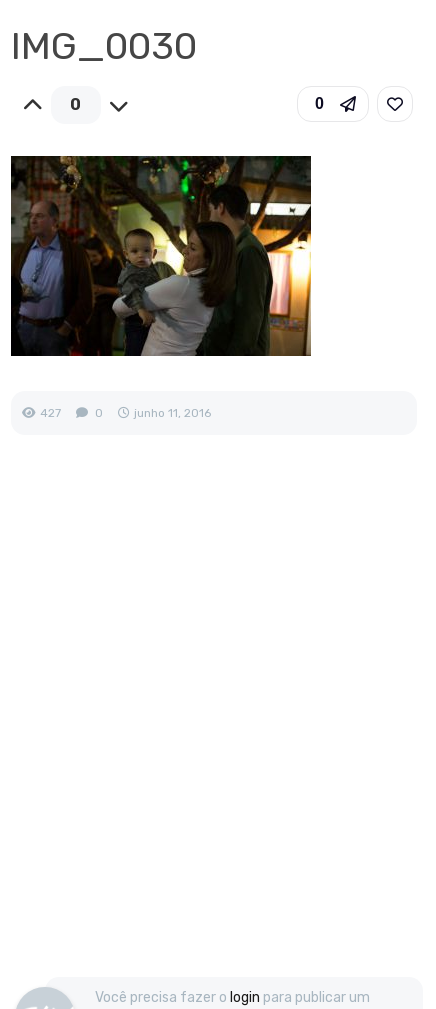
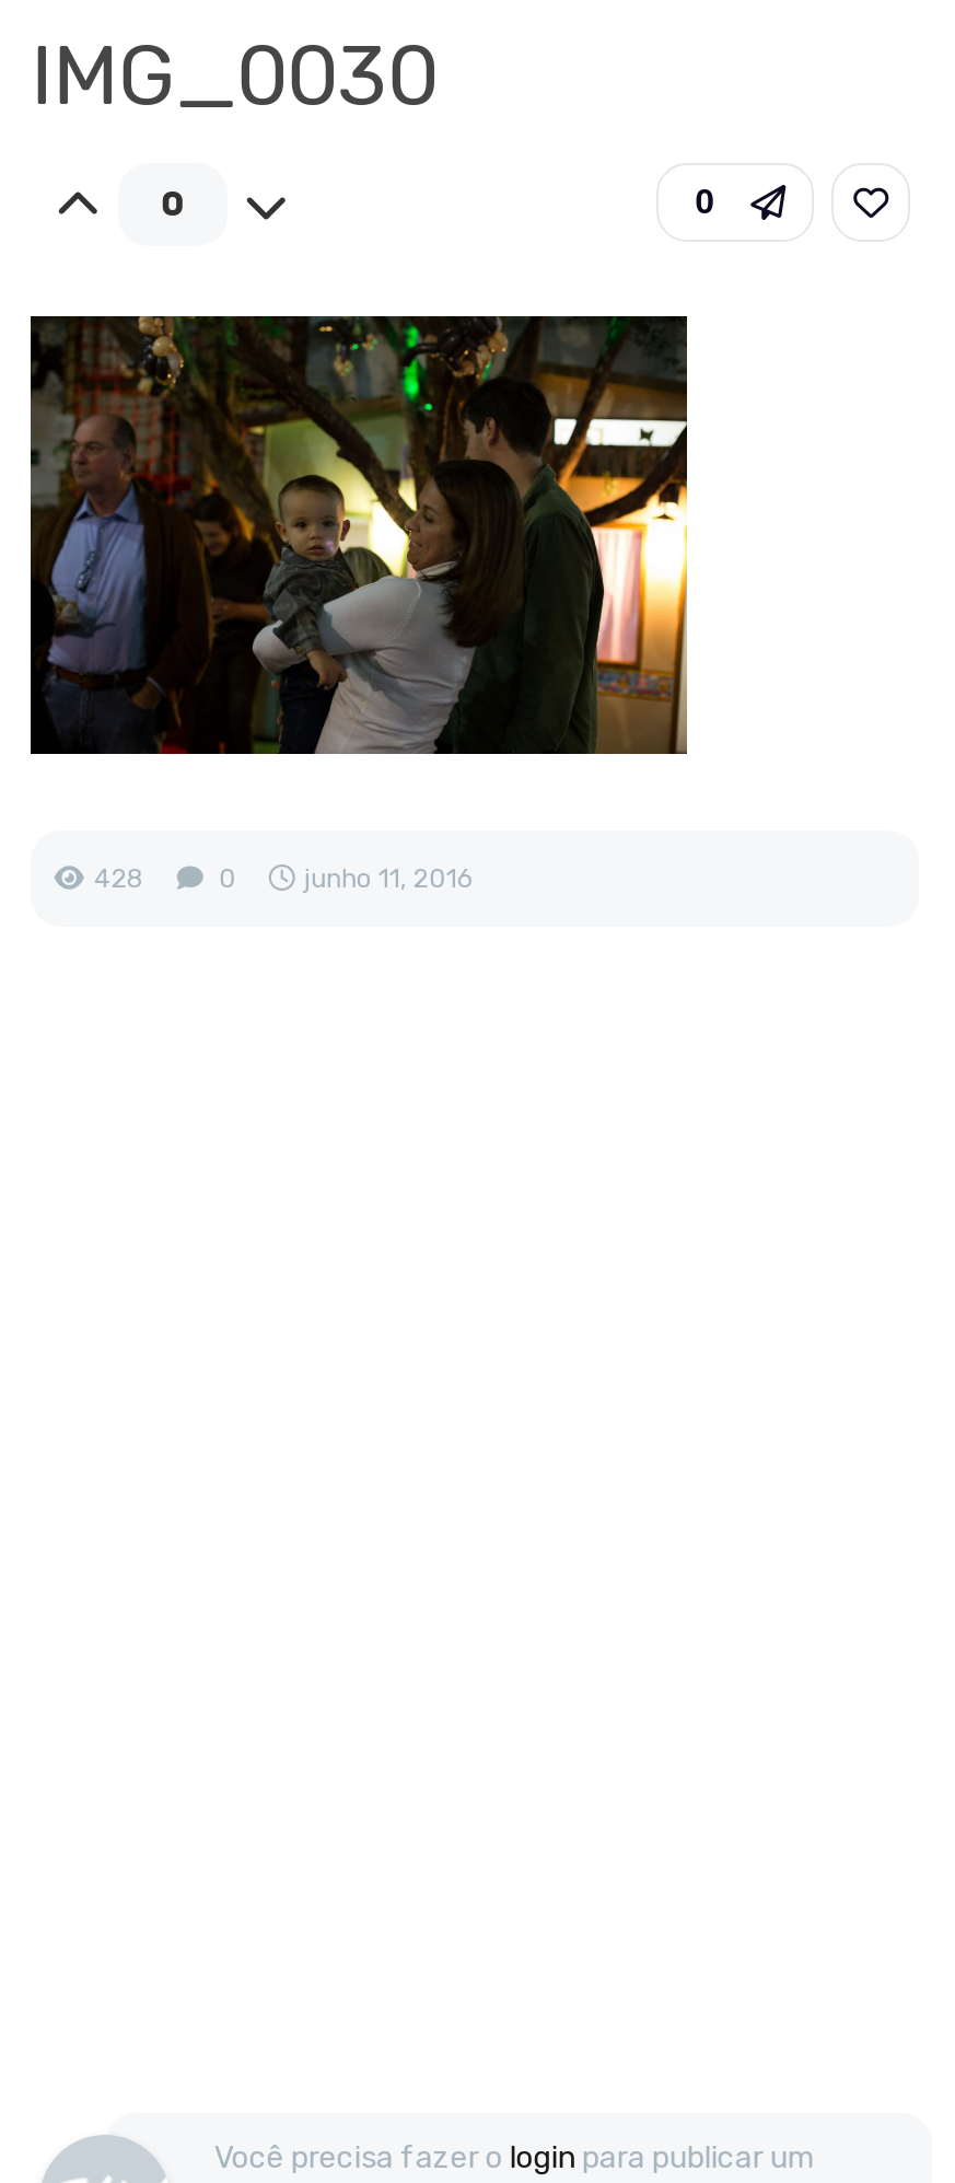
- 427
+ 428
